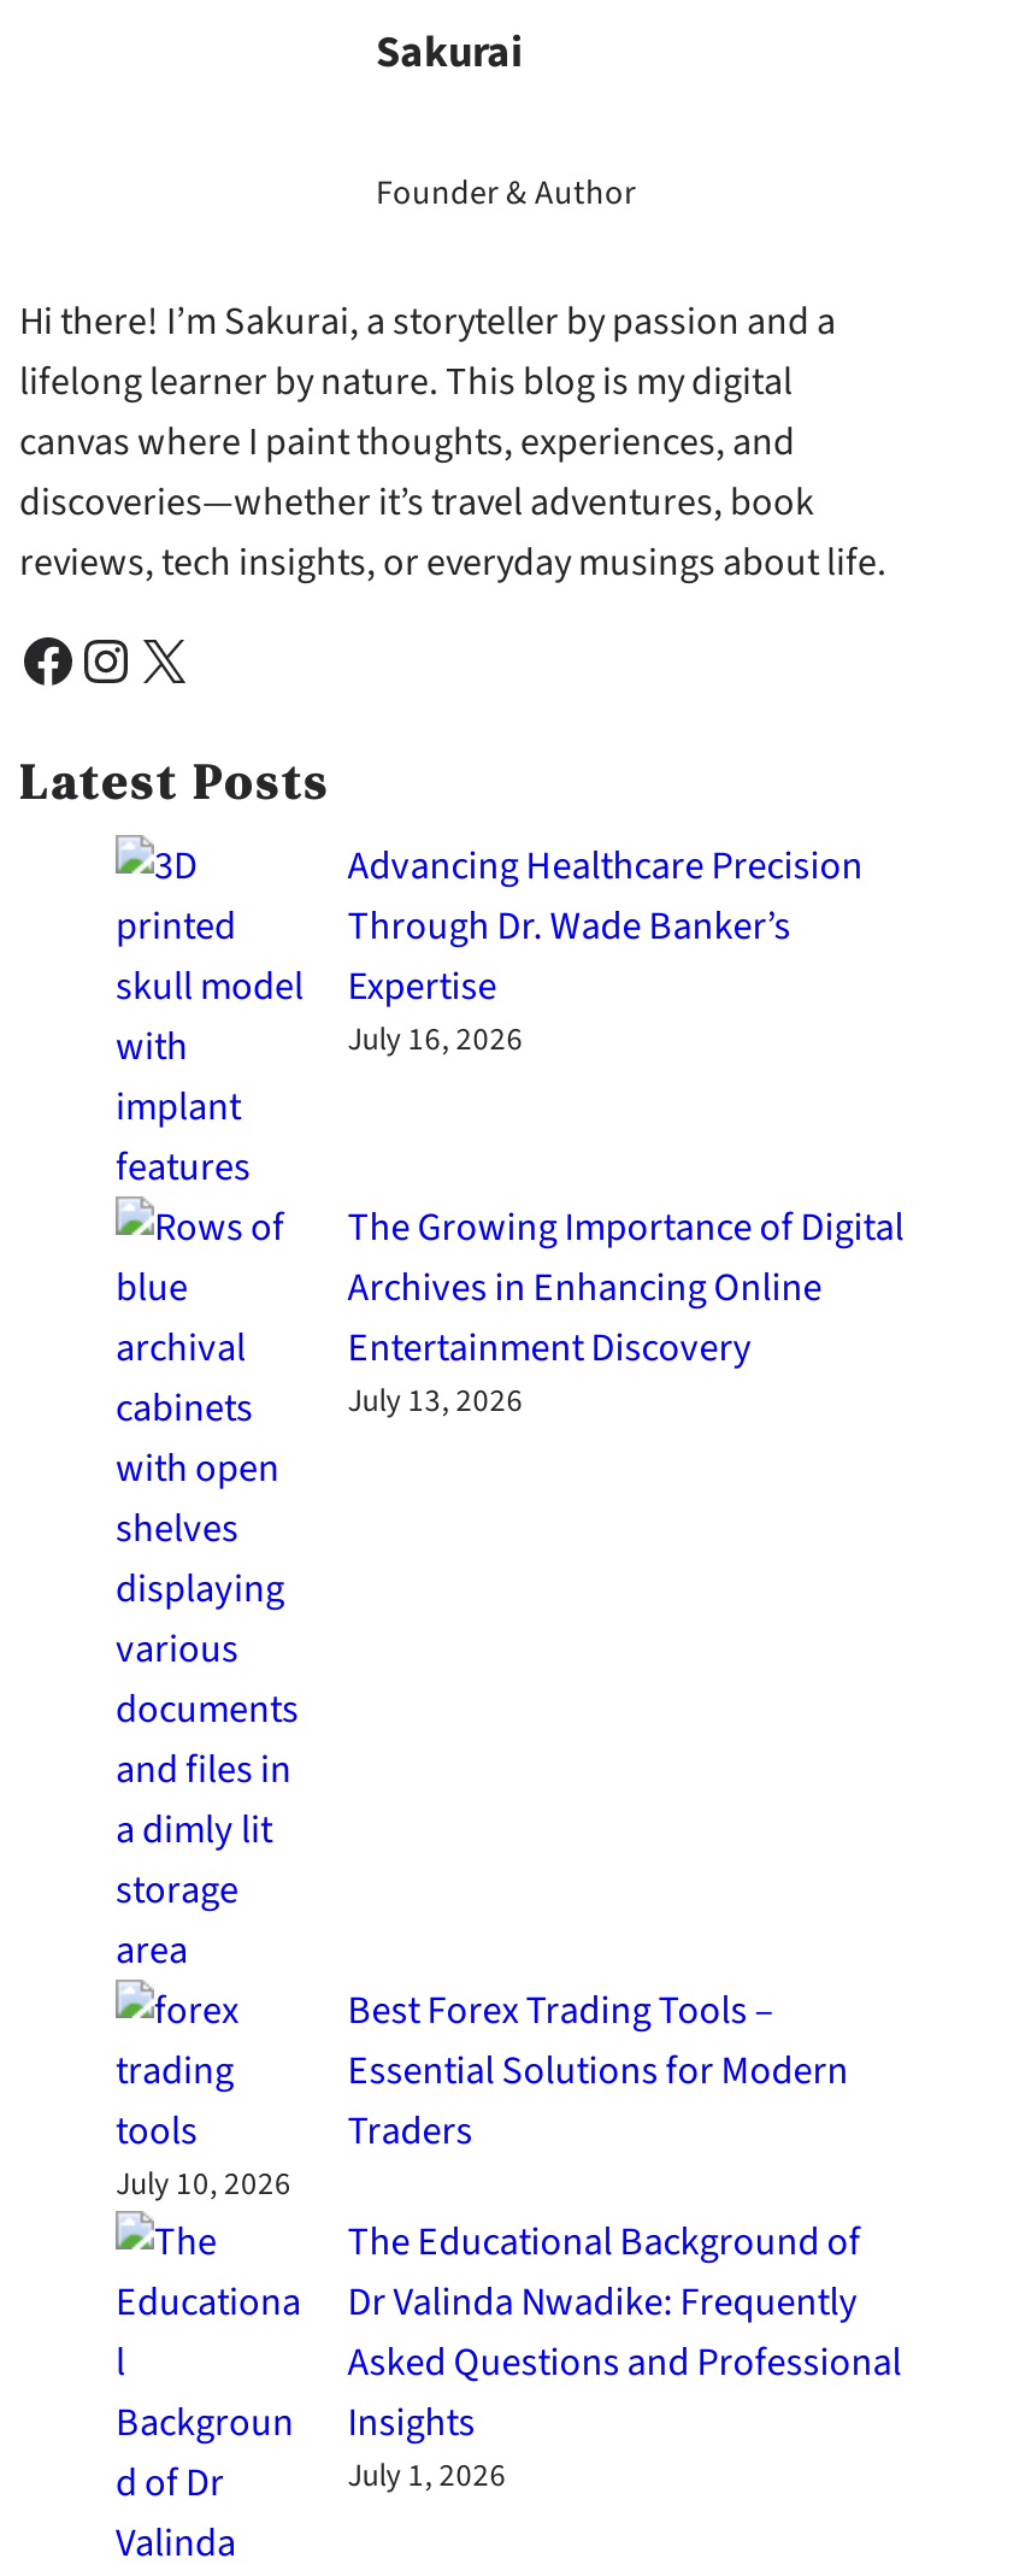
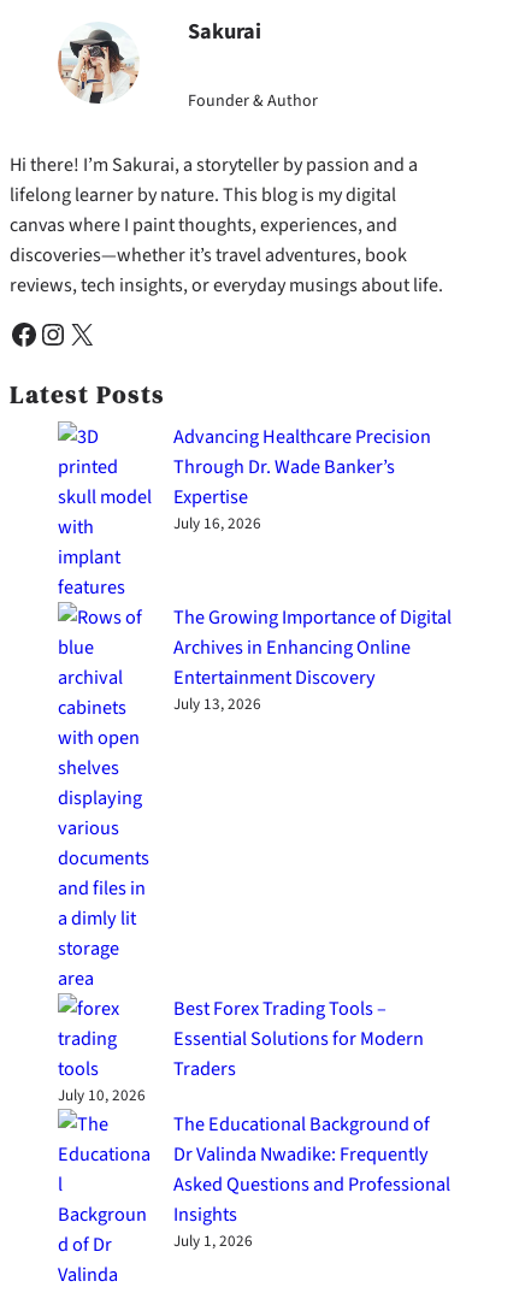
+ [image]
